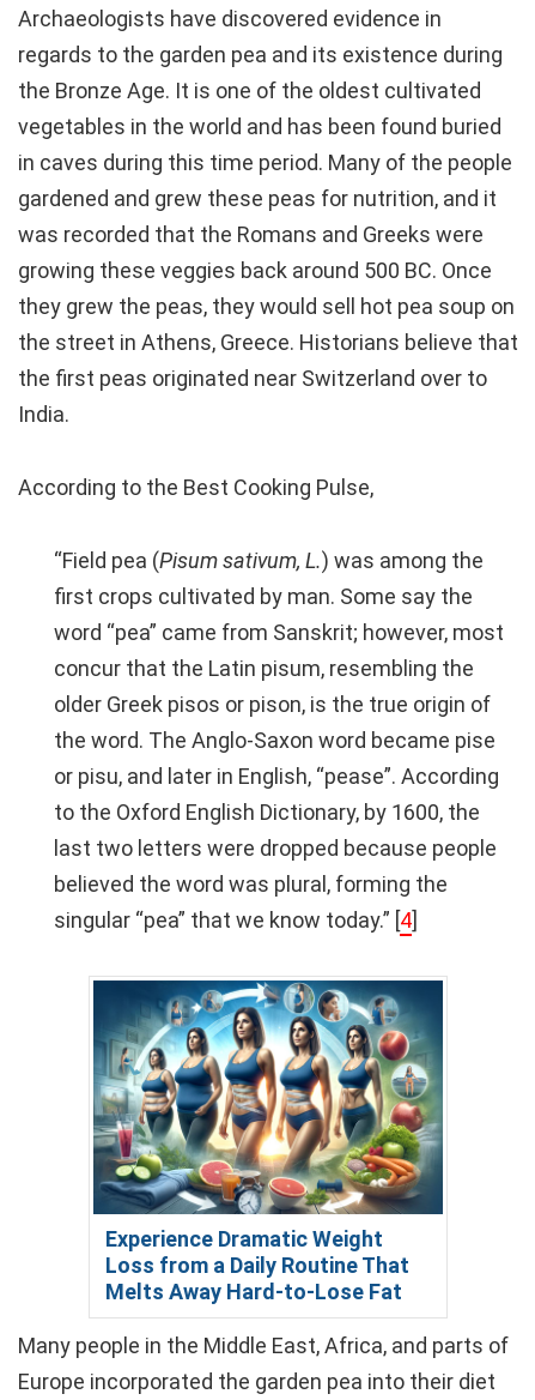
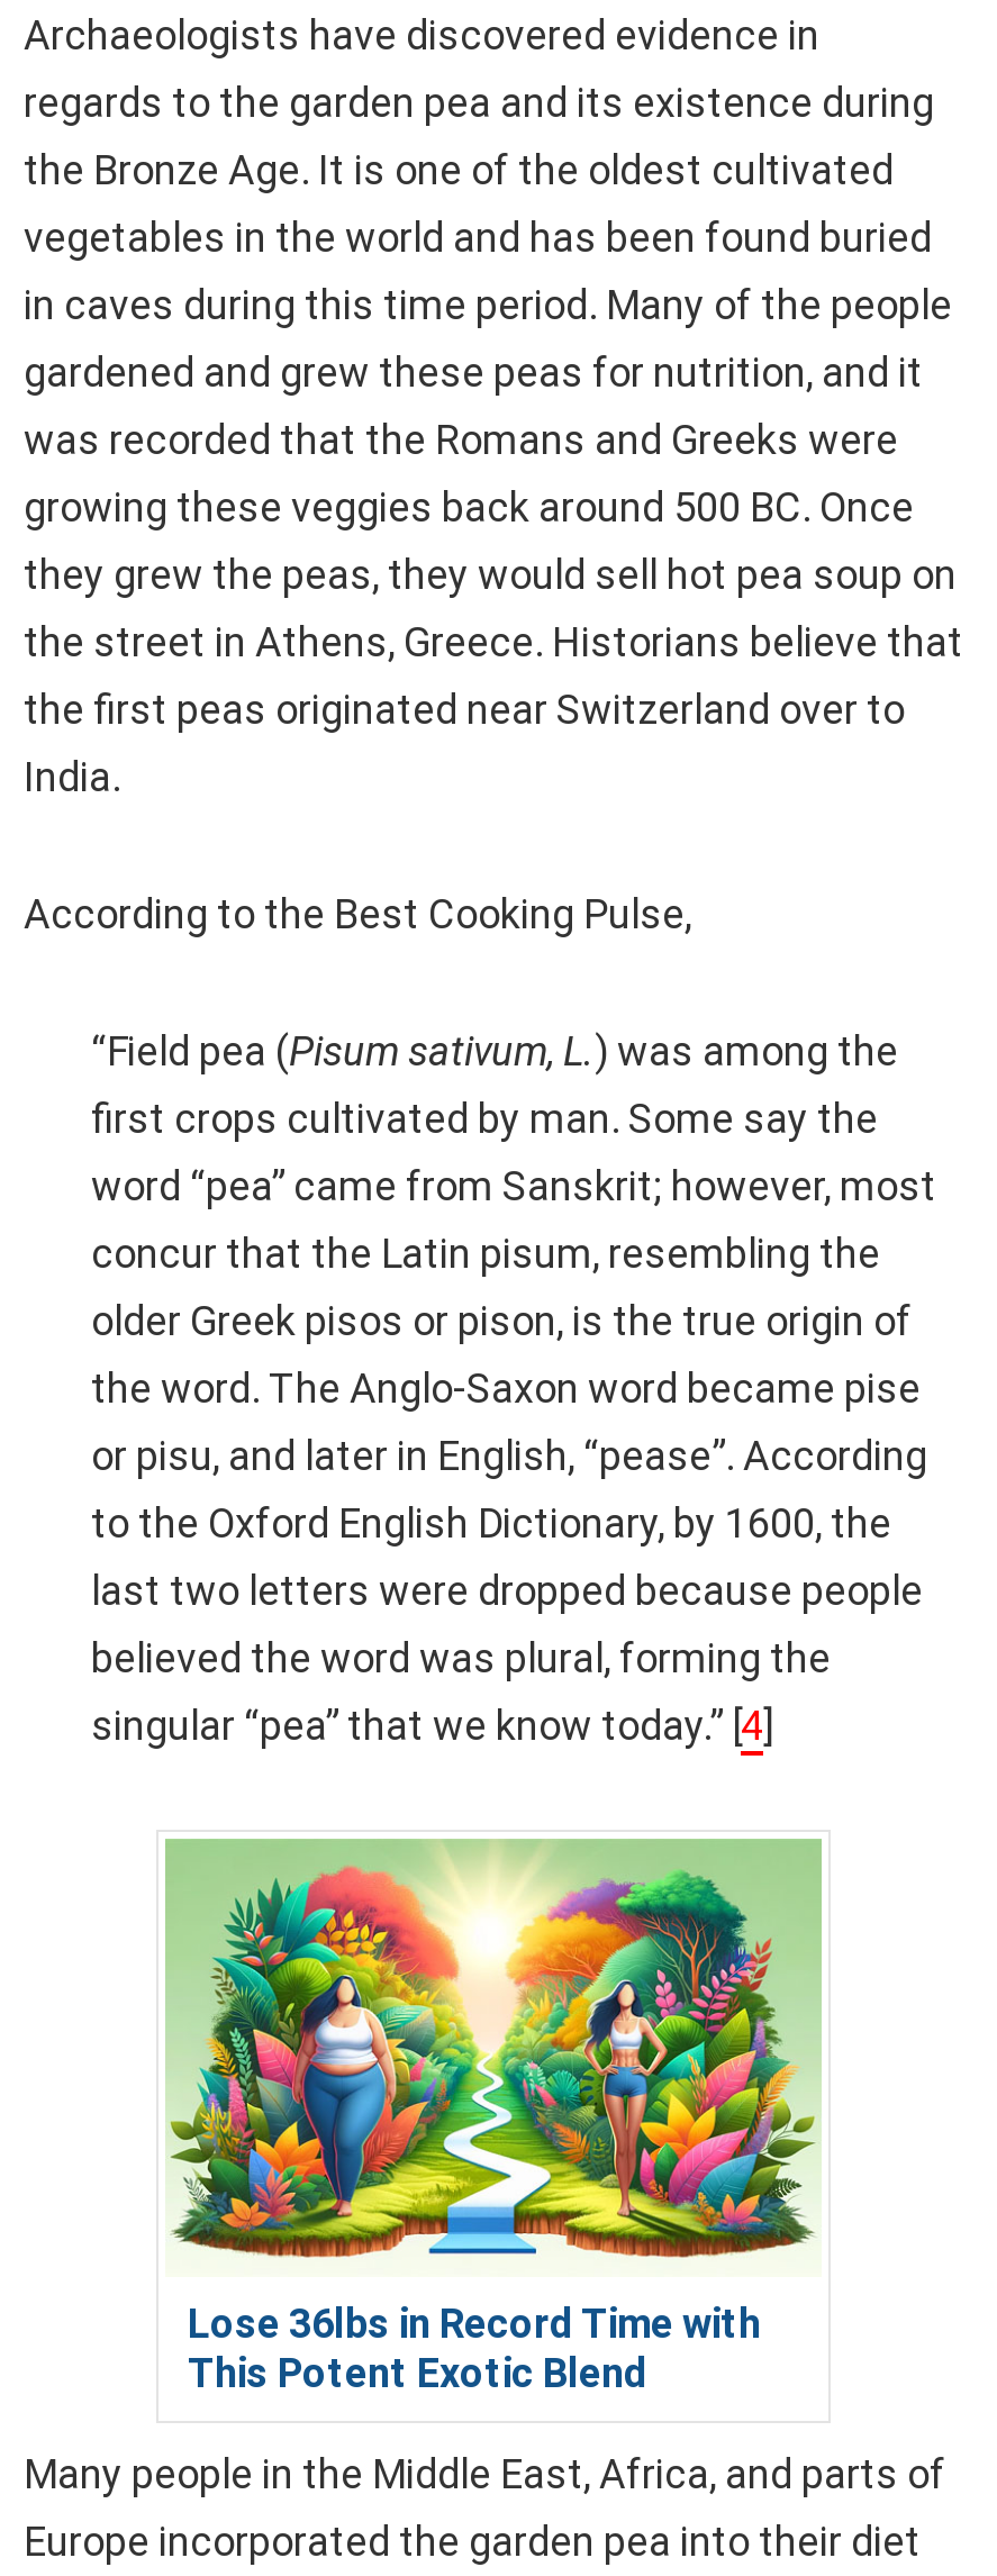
- [image]
- Experience Dramatic Weight
- Loss from a Daily Routine That
- Melts Away Hard-to-Lose Fat
+ [image]
+ Lose 36lbs in Record Time with
+ This Potent Exotic Blend
